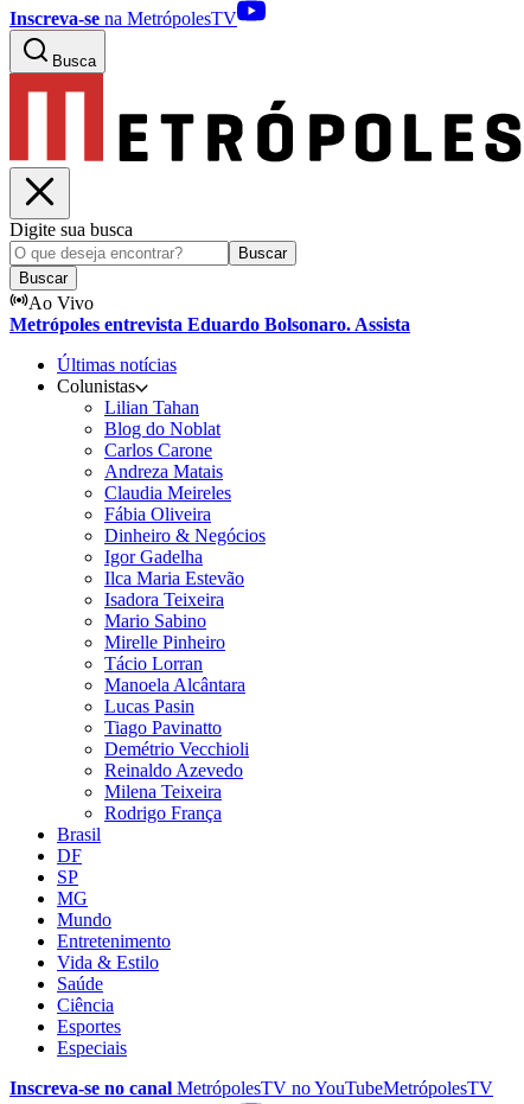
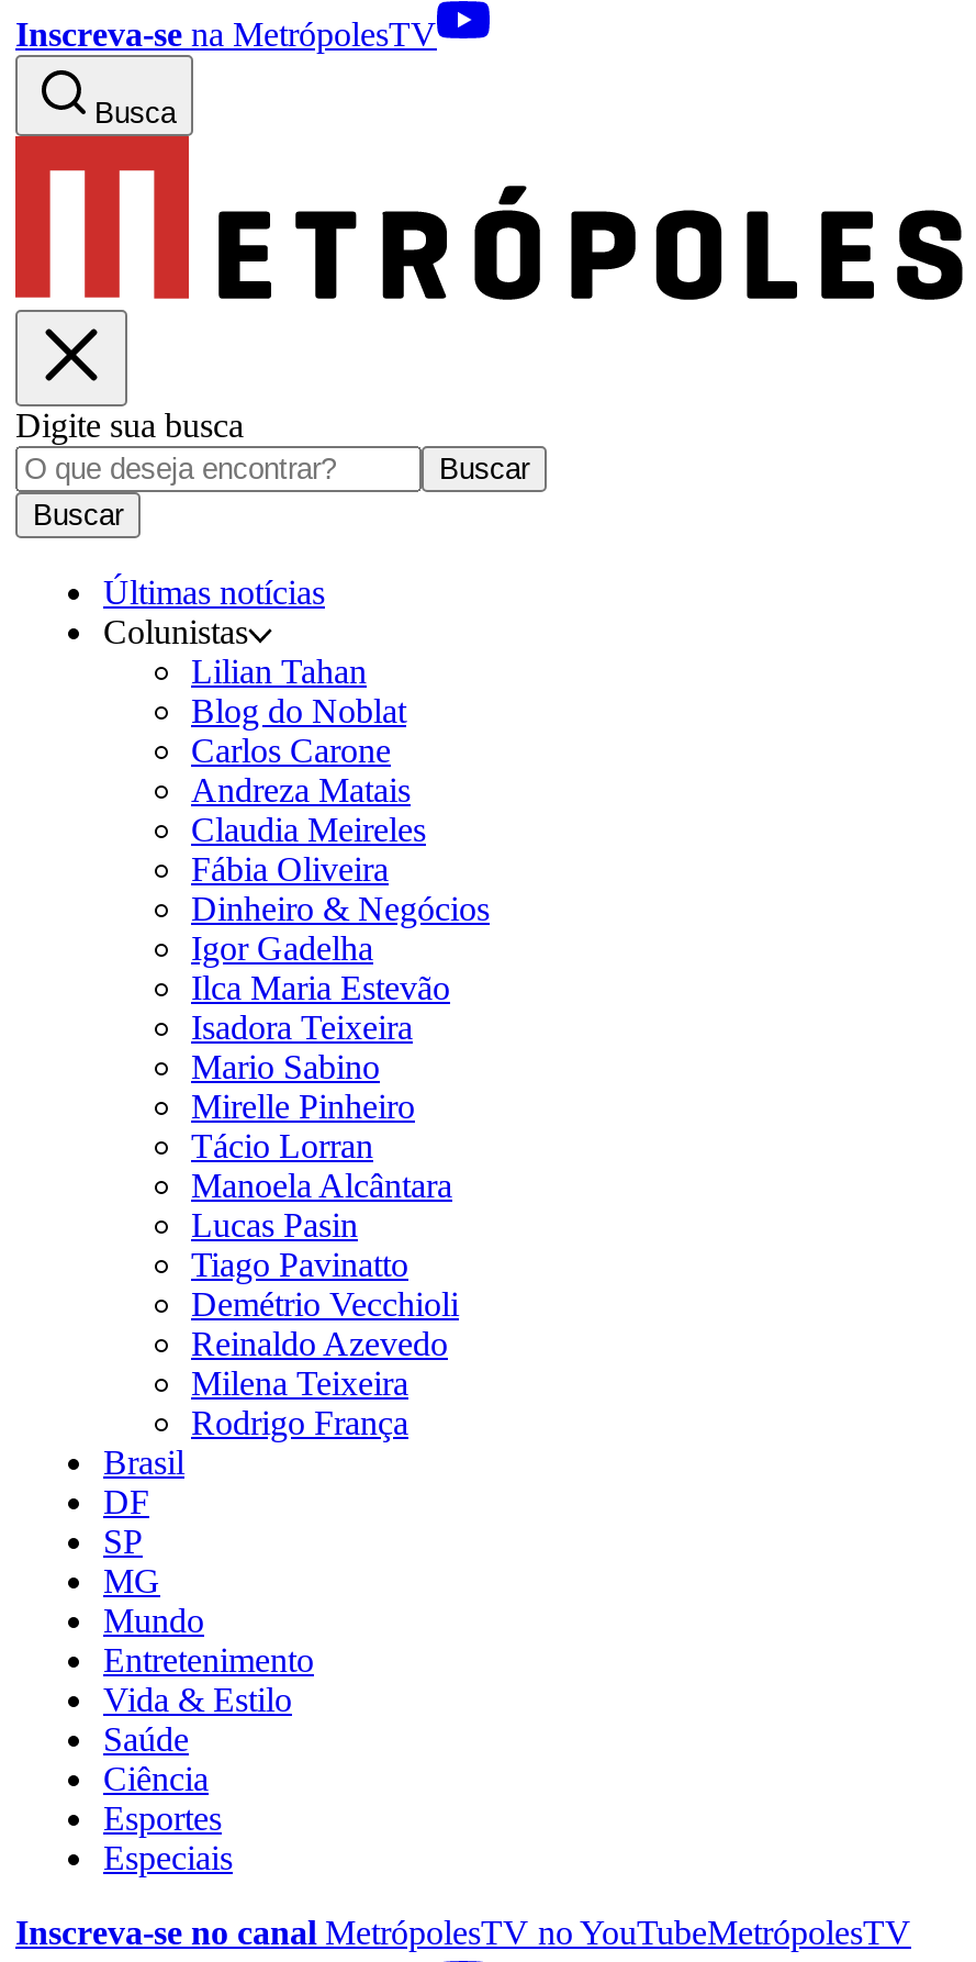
- Ao Vivo
- Metrópoles entrevista Eduardo Bolsonaro. Assista
